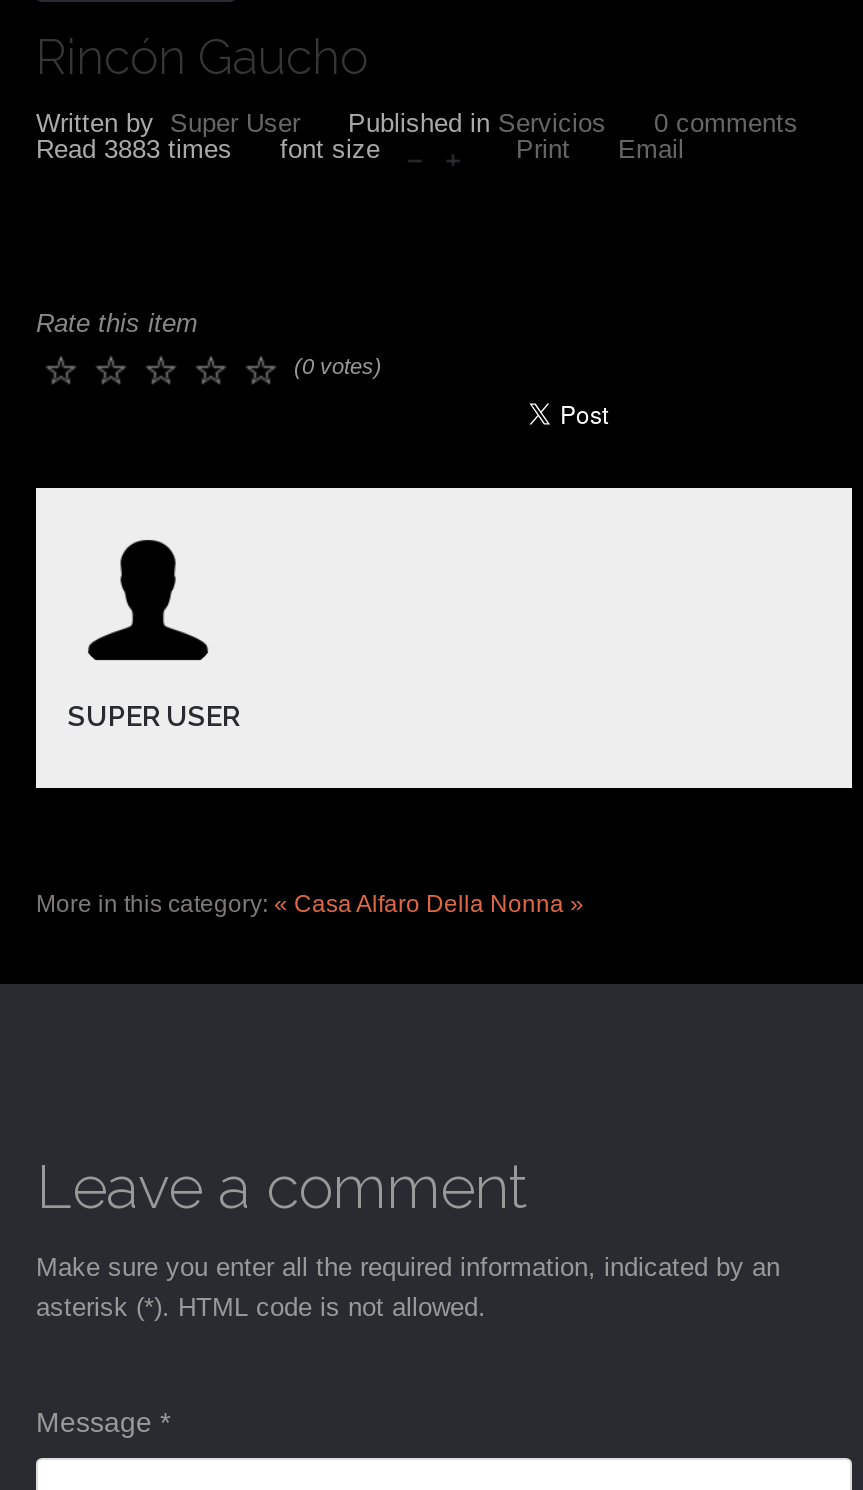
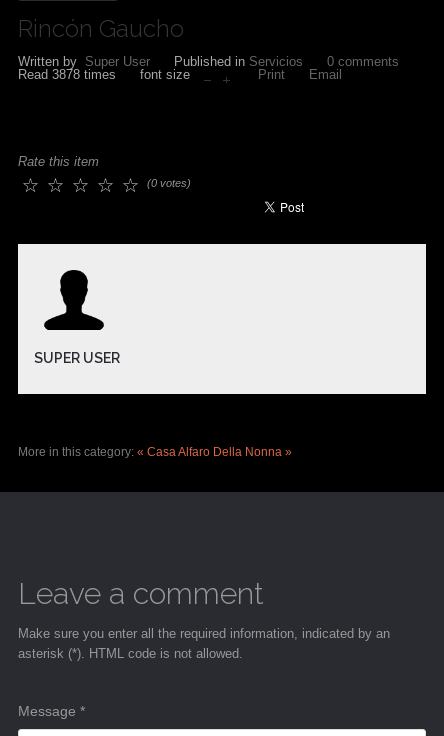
- Read 3883 times font size
+ Read 3878 times font size
